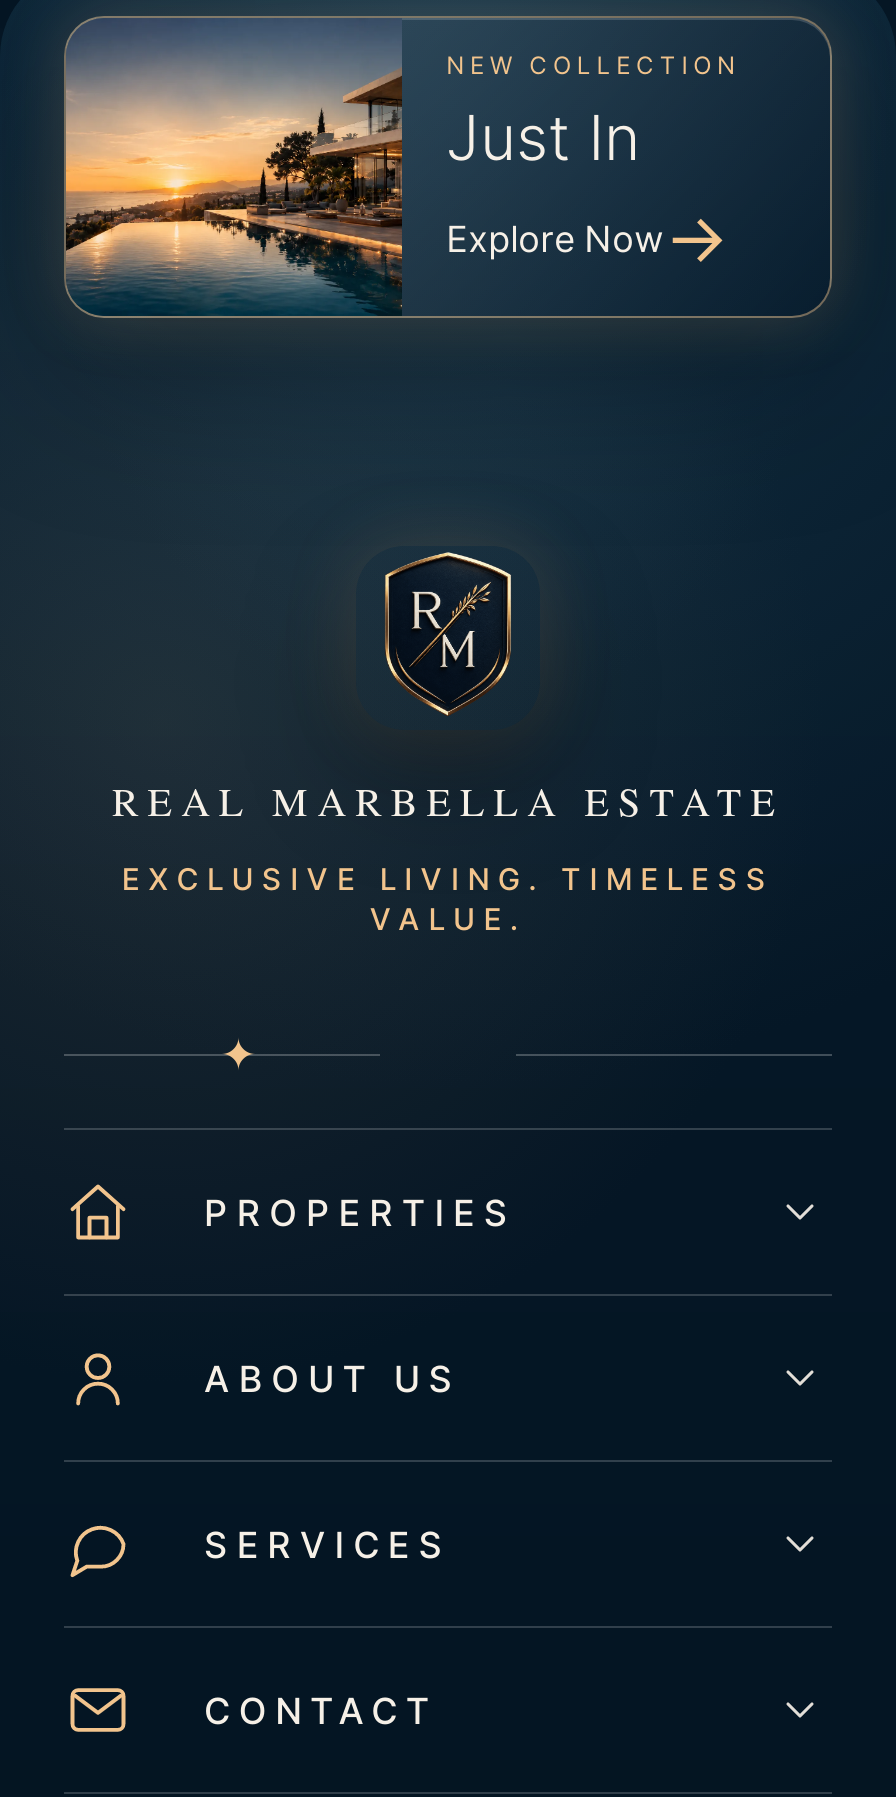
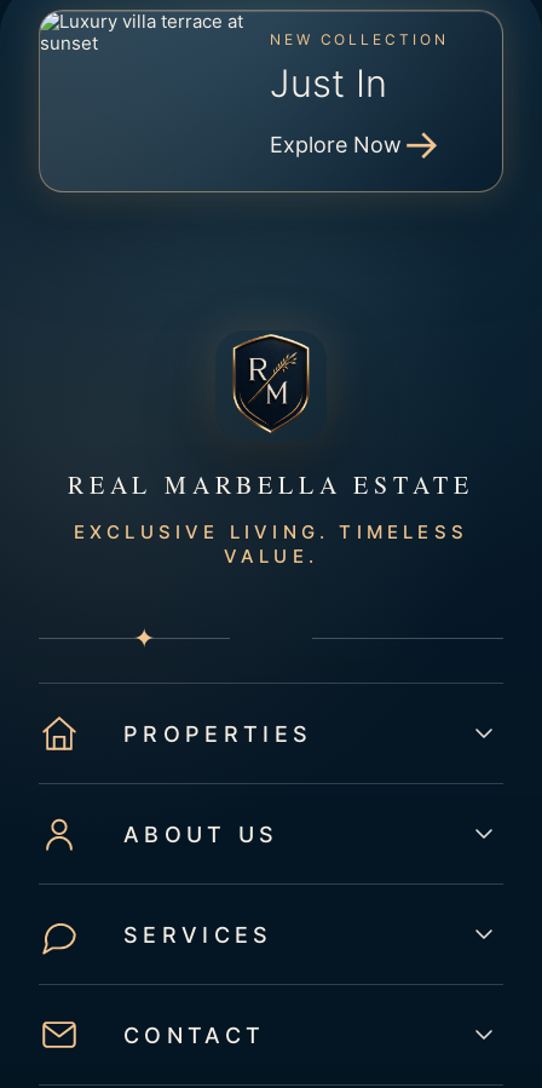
- [image]
+ [image]
